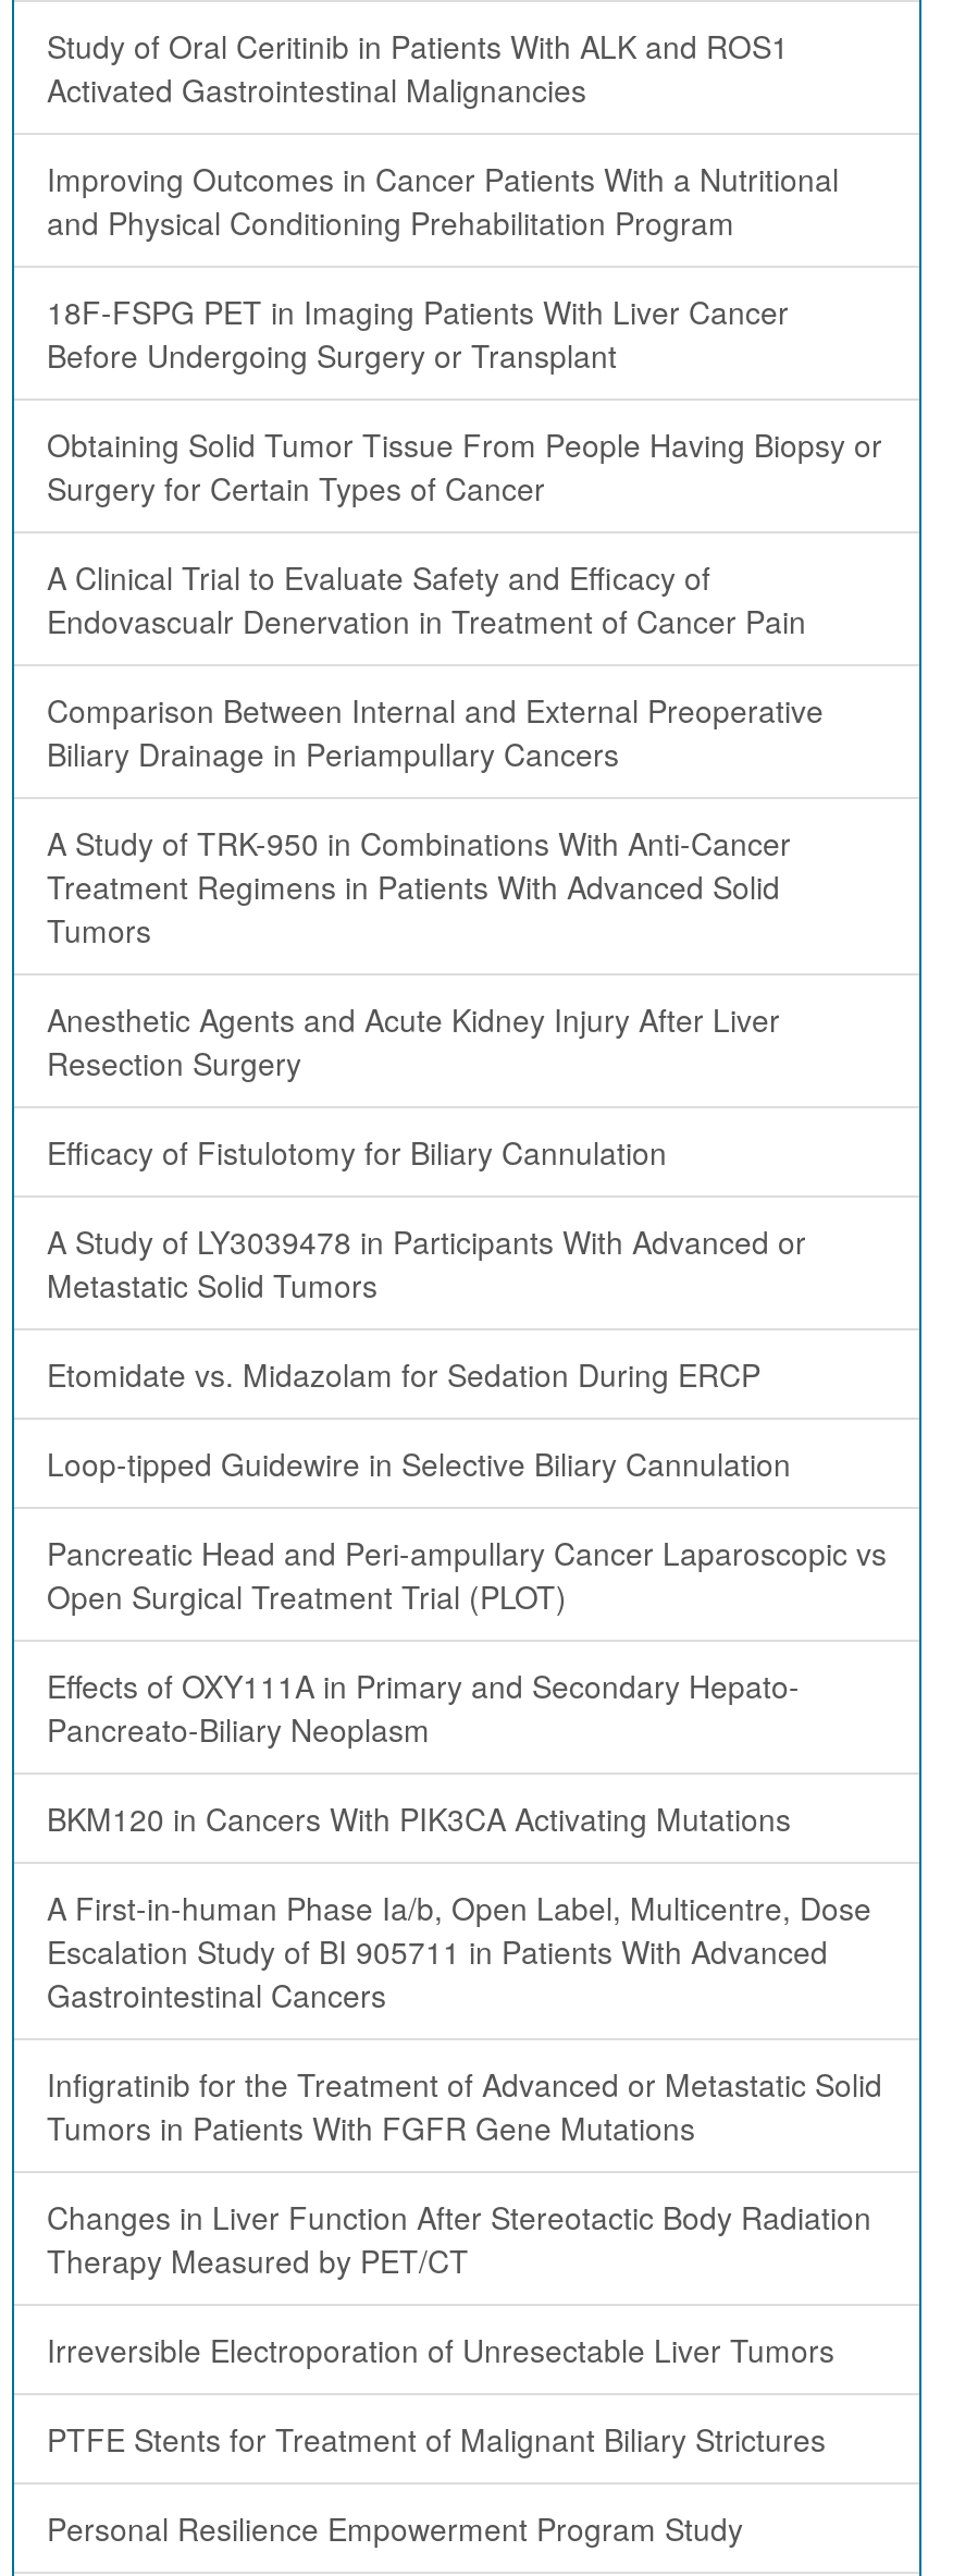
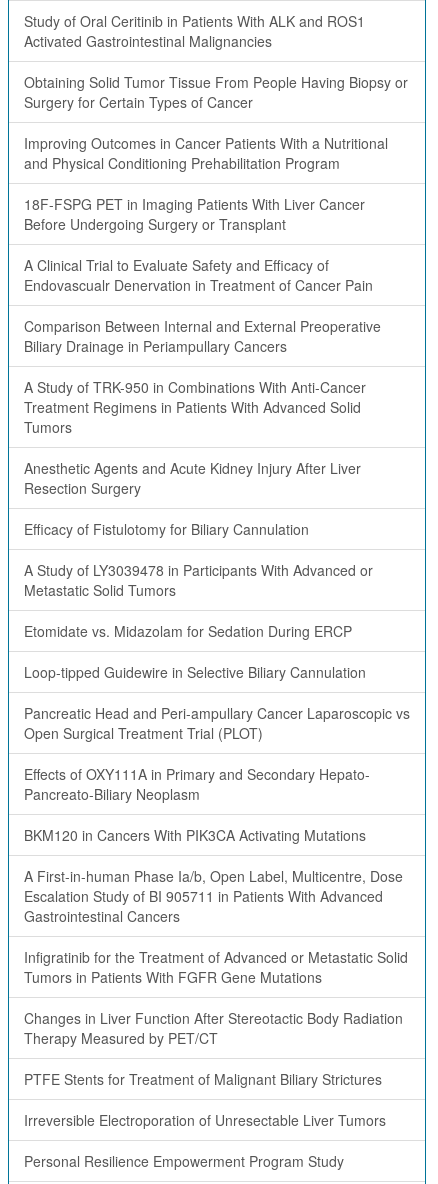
moved down: Improving Outcomes in Cancer Patients With a Nutritional | and Physical Conditioning Prehabilitation Program | 18F-FSPG PET in Imaging Patients With Liver Cancer | Before Undergoing Surgery or Transplant

moved up: Obtaining Solid Tumor Tissue From People Having Biopsy or | Surgery for Certain Types of Cancer

moved down: Irreversible Electroporation of Unresectable Liver Tumors

moved up: PTFE Stents for Treatment of Malignant Biliary Strictures
